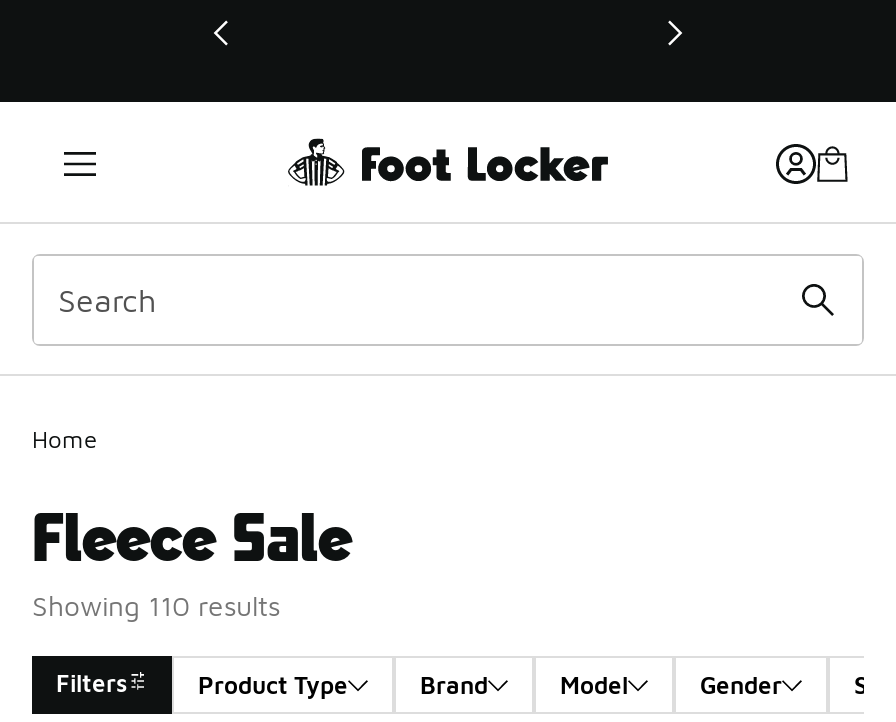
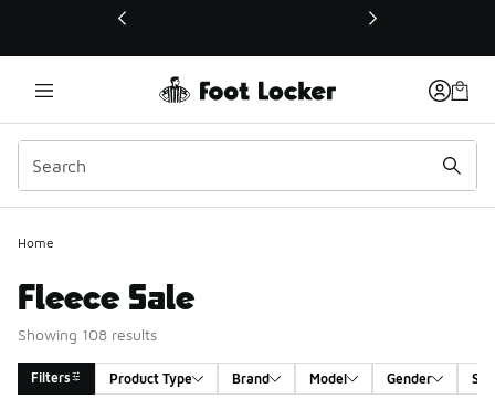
- Showing 110 results
+ Showing 108 results
